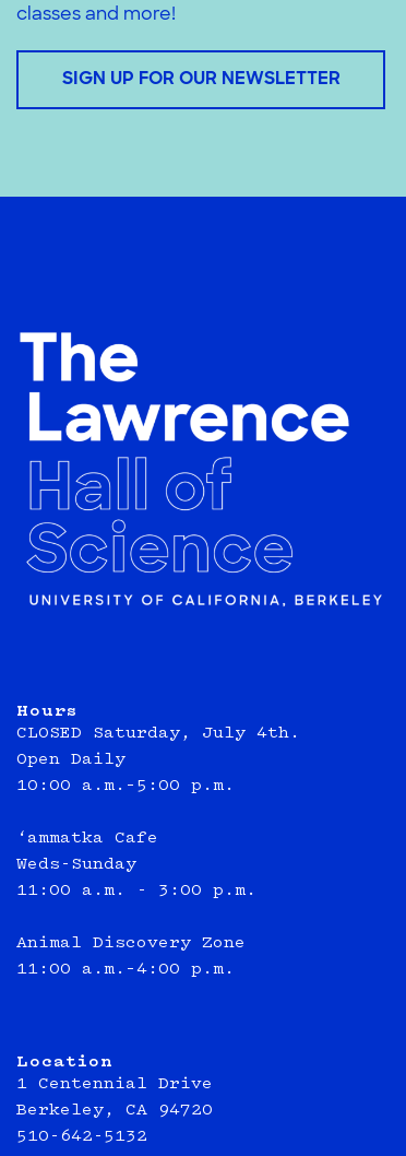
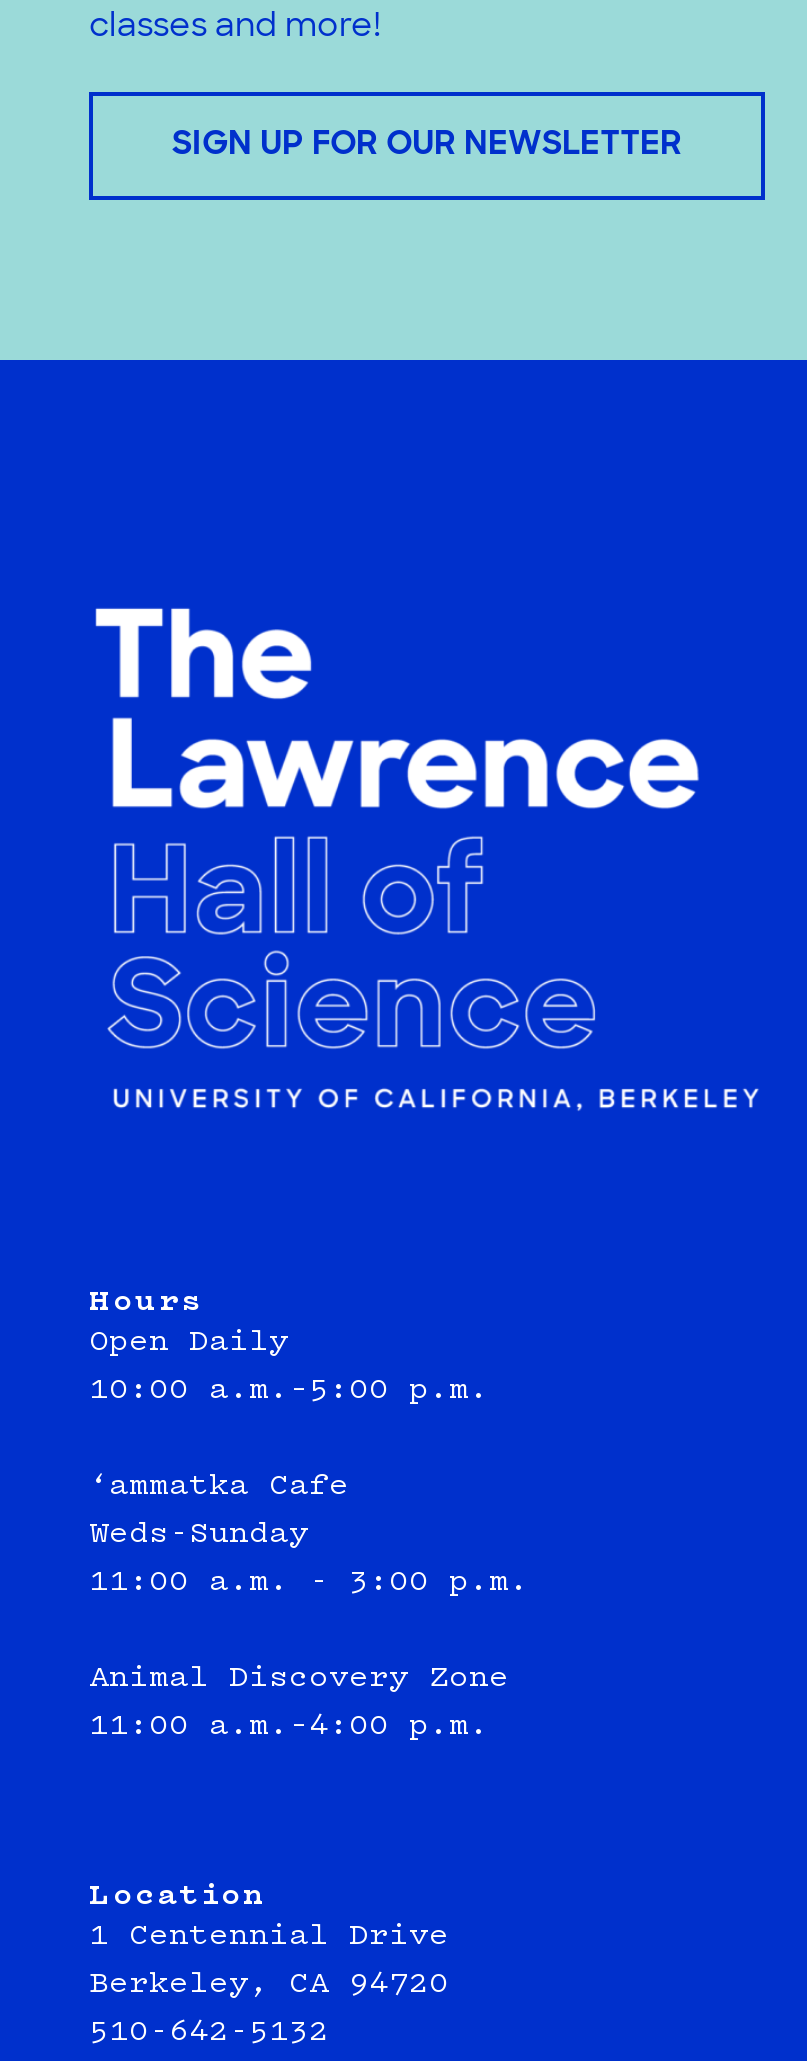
- CLOSED Saturday, July 4th.
